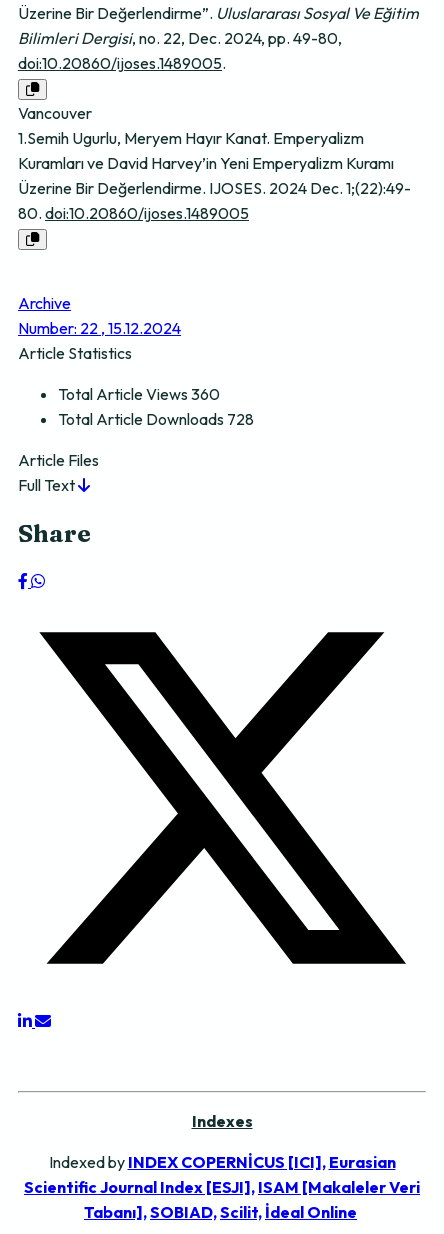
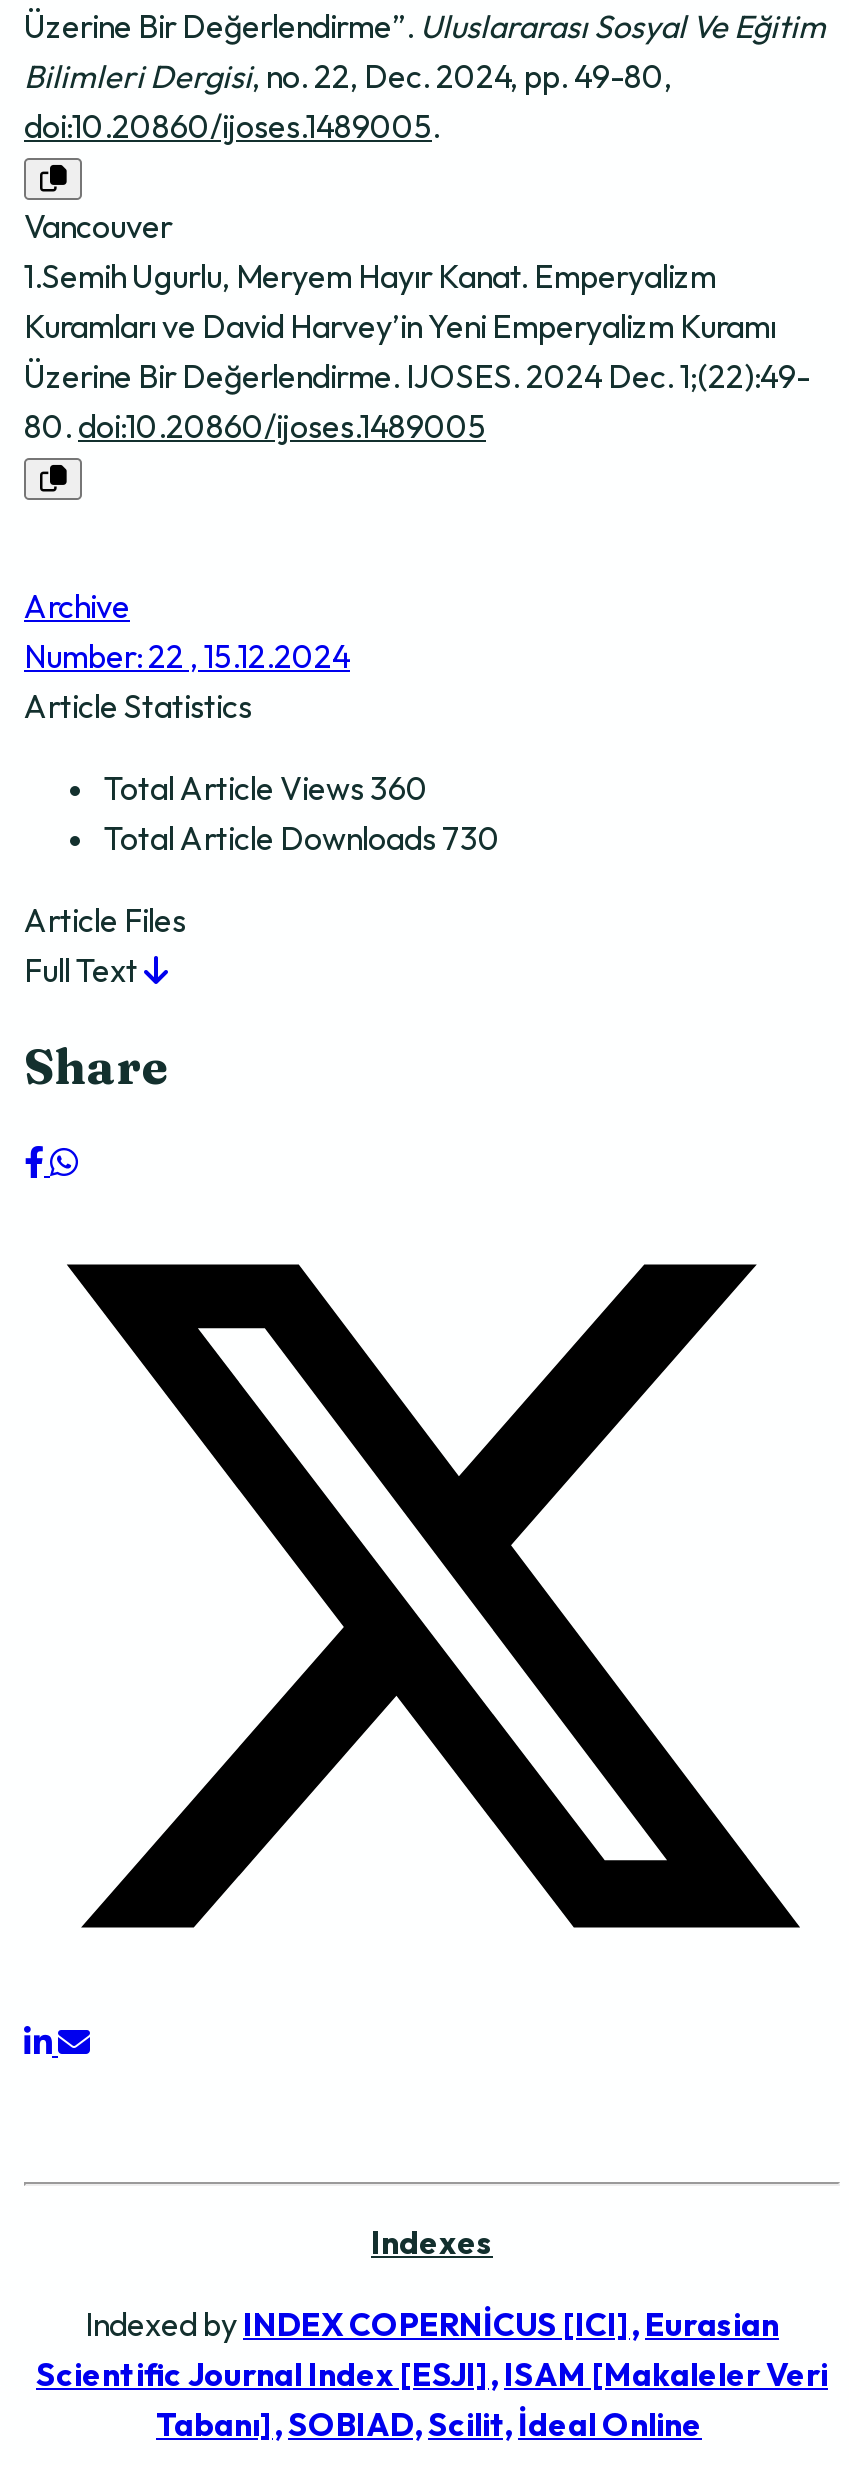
- Total Article Downloads 728
+ Total Article Downloads 730
